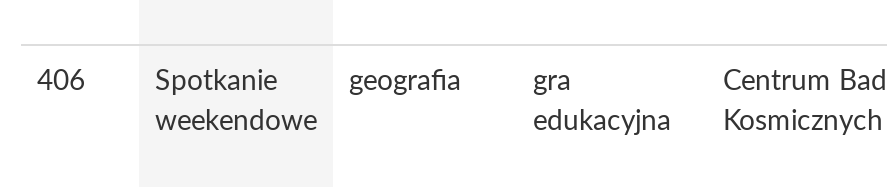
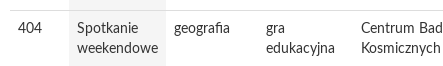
- 406
+ 404
